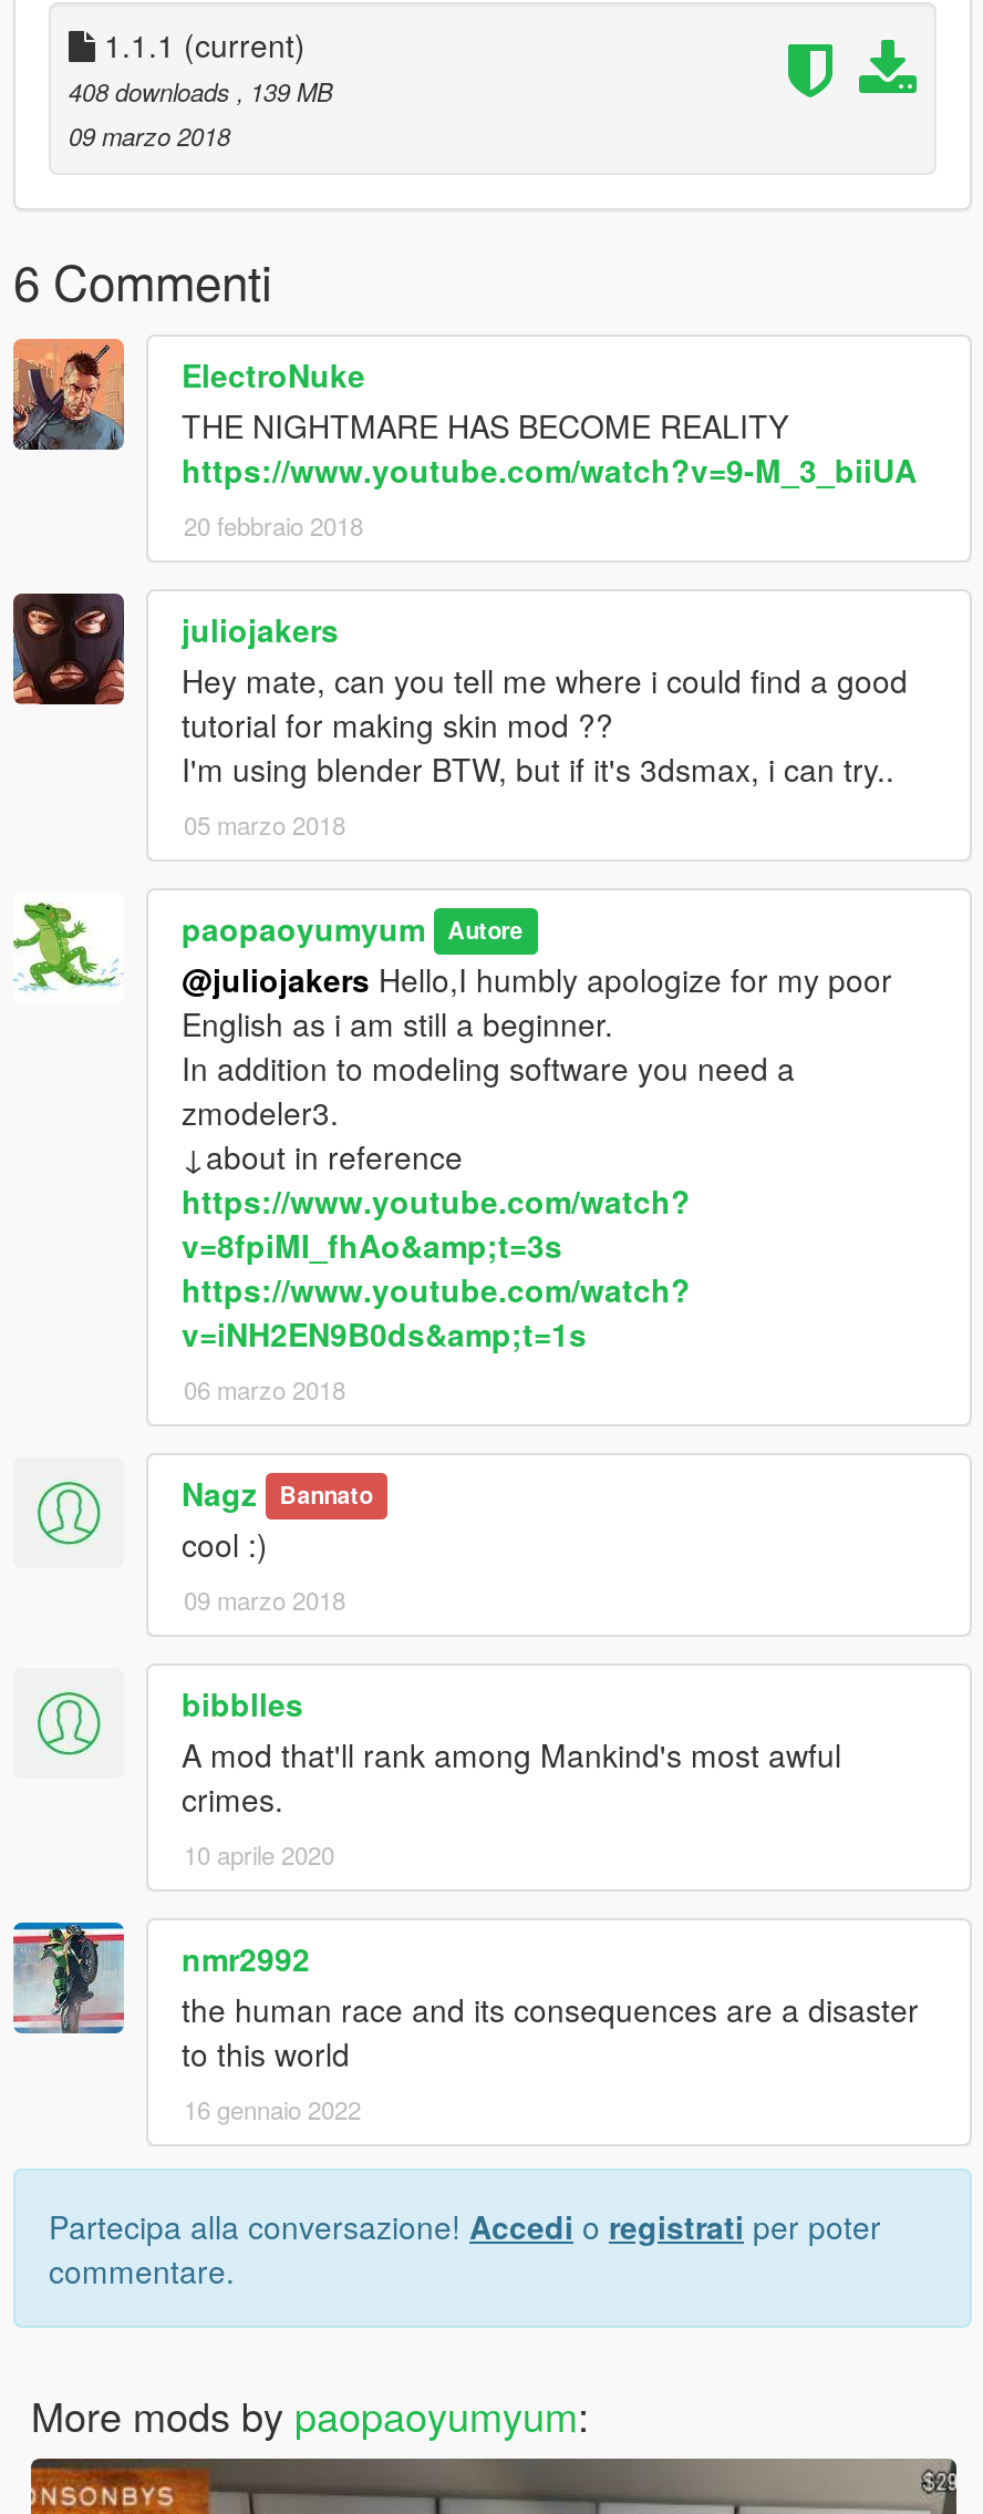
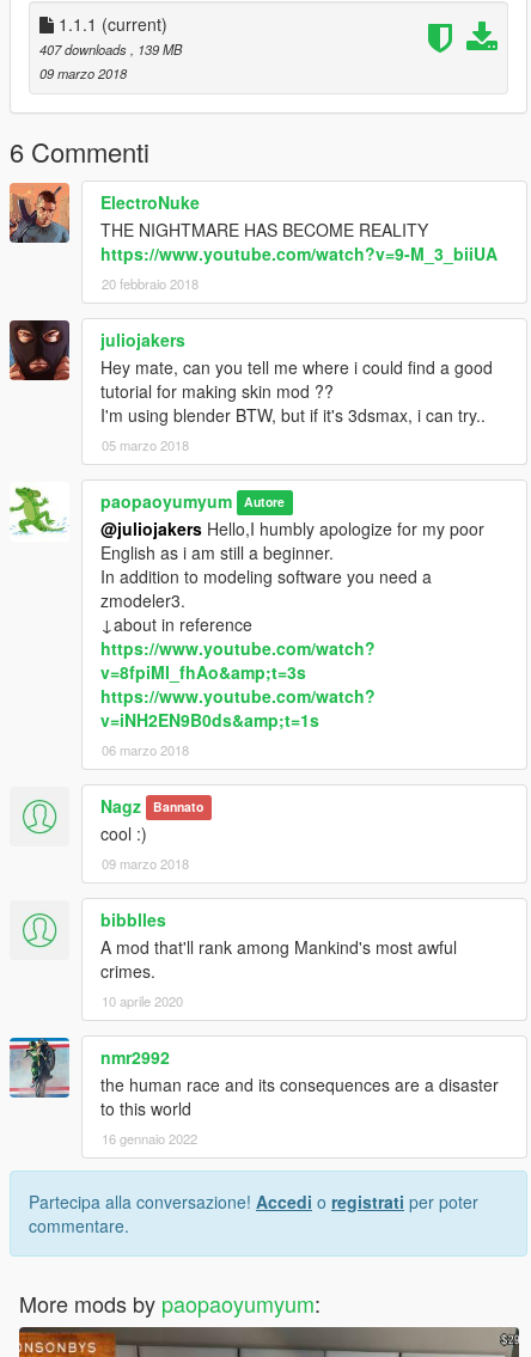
- 408 downloads, 139 MB
+ 407 downloads, 139 MB
